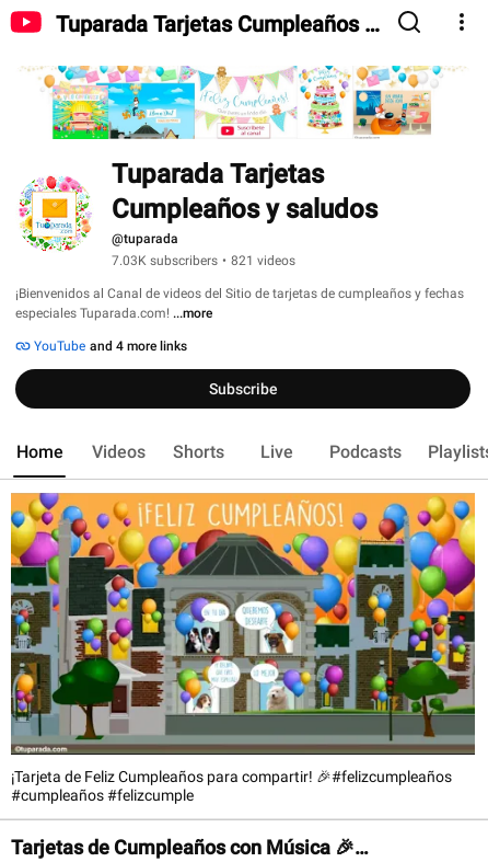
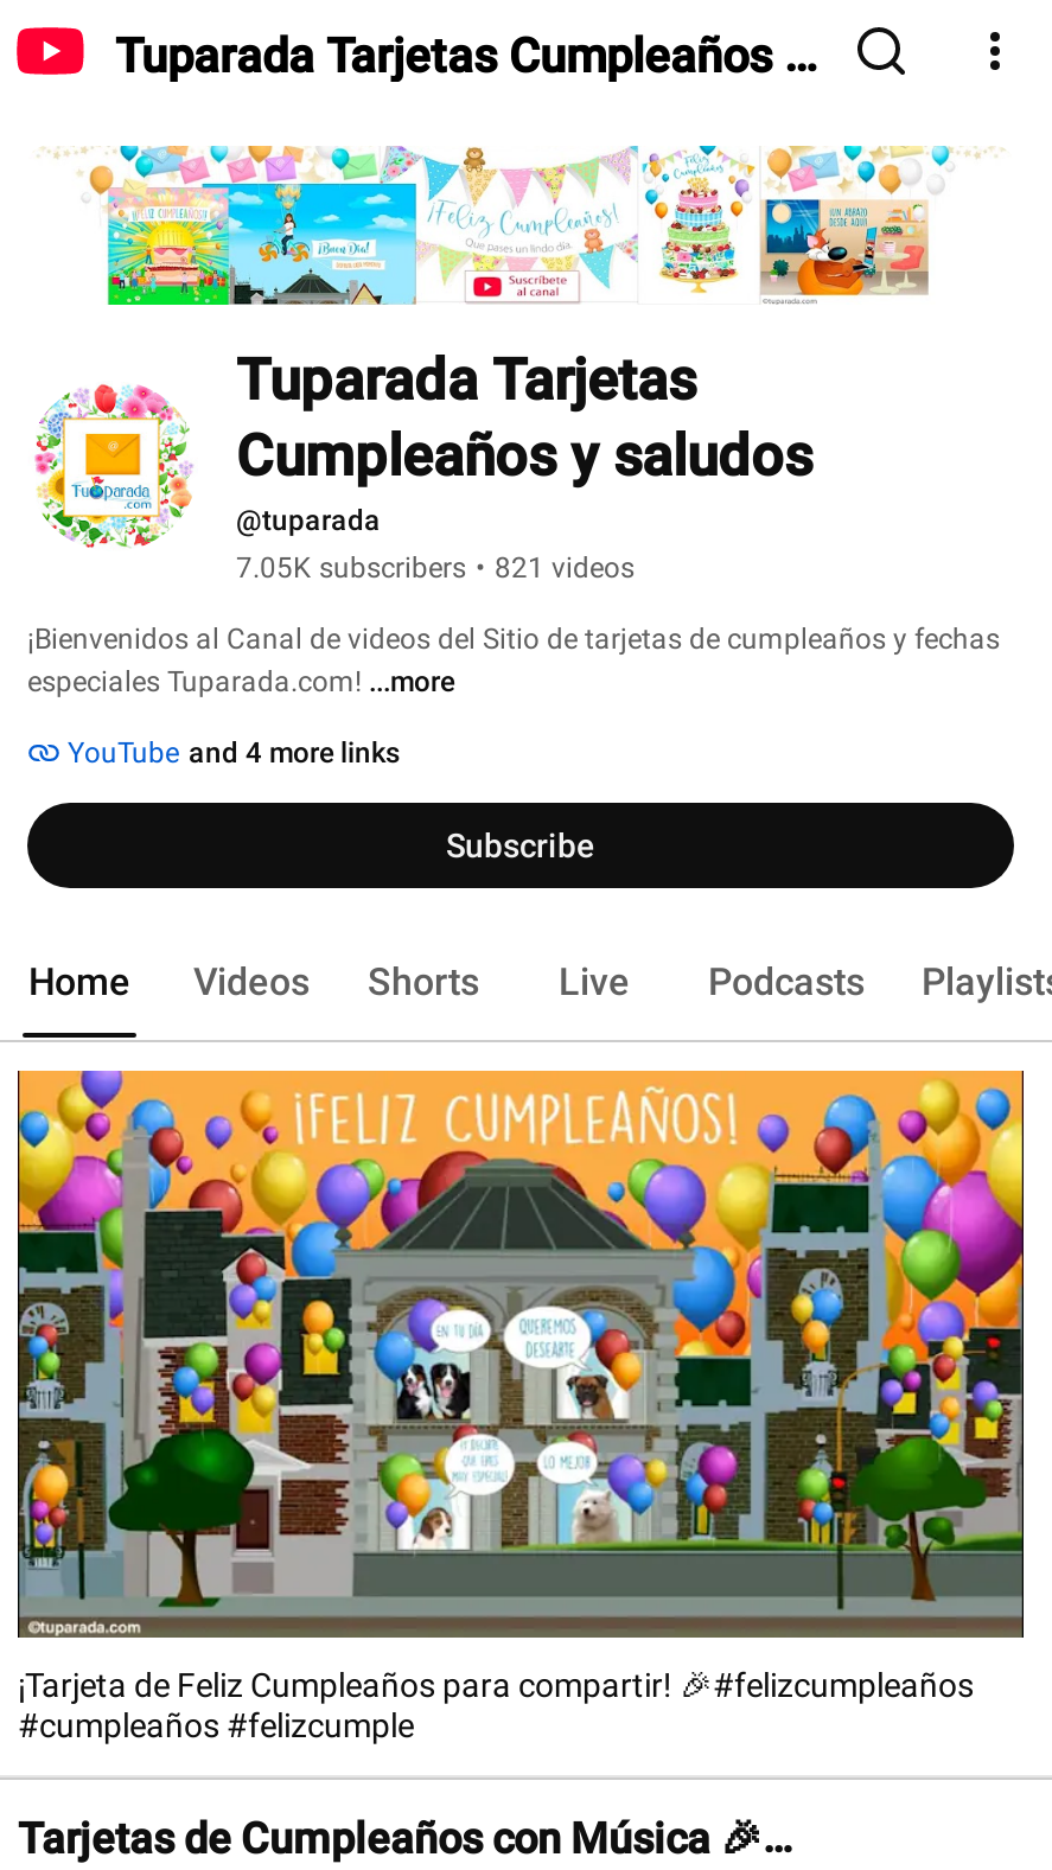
- 7.03K subscribers • 821 videos
+ 7.05K subscribers • 821 videos
